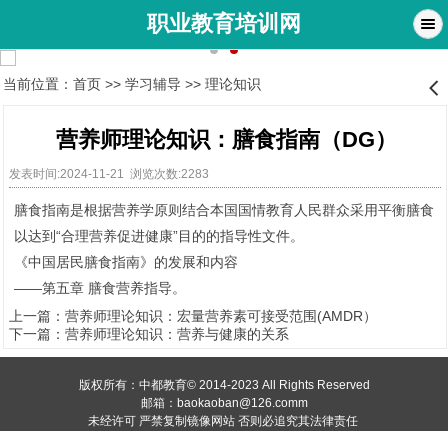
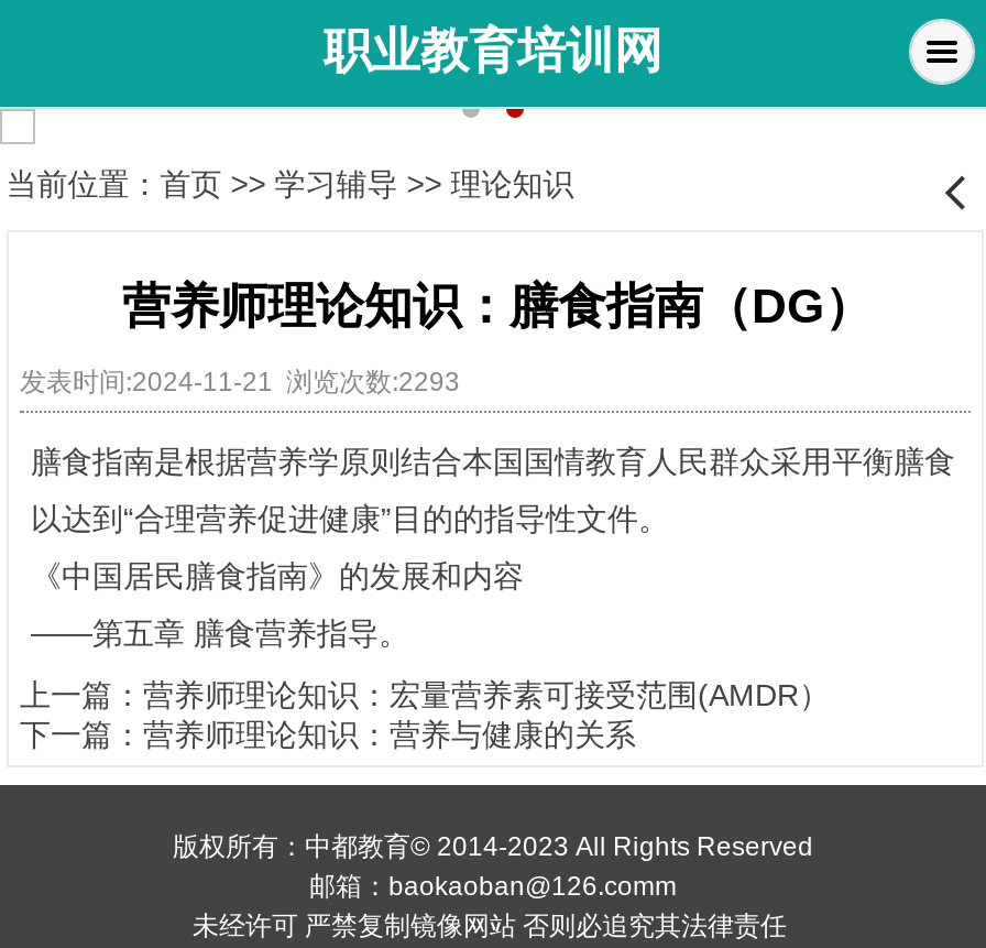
- 发表时间:2024-11-21 浏览次数:2283
+ 发表时间:2024-11-21 浏览次数:2293
